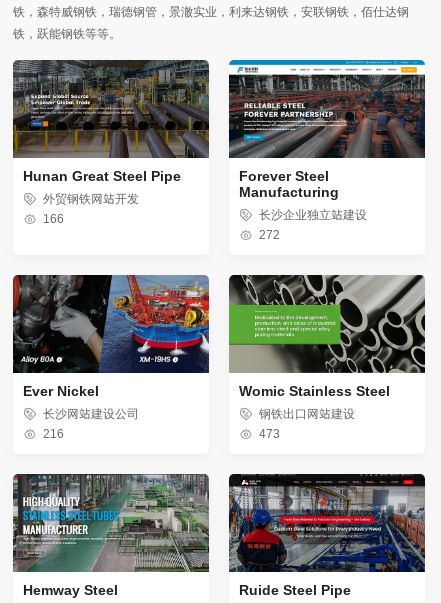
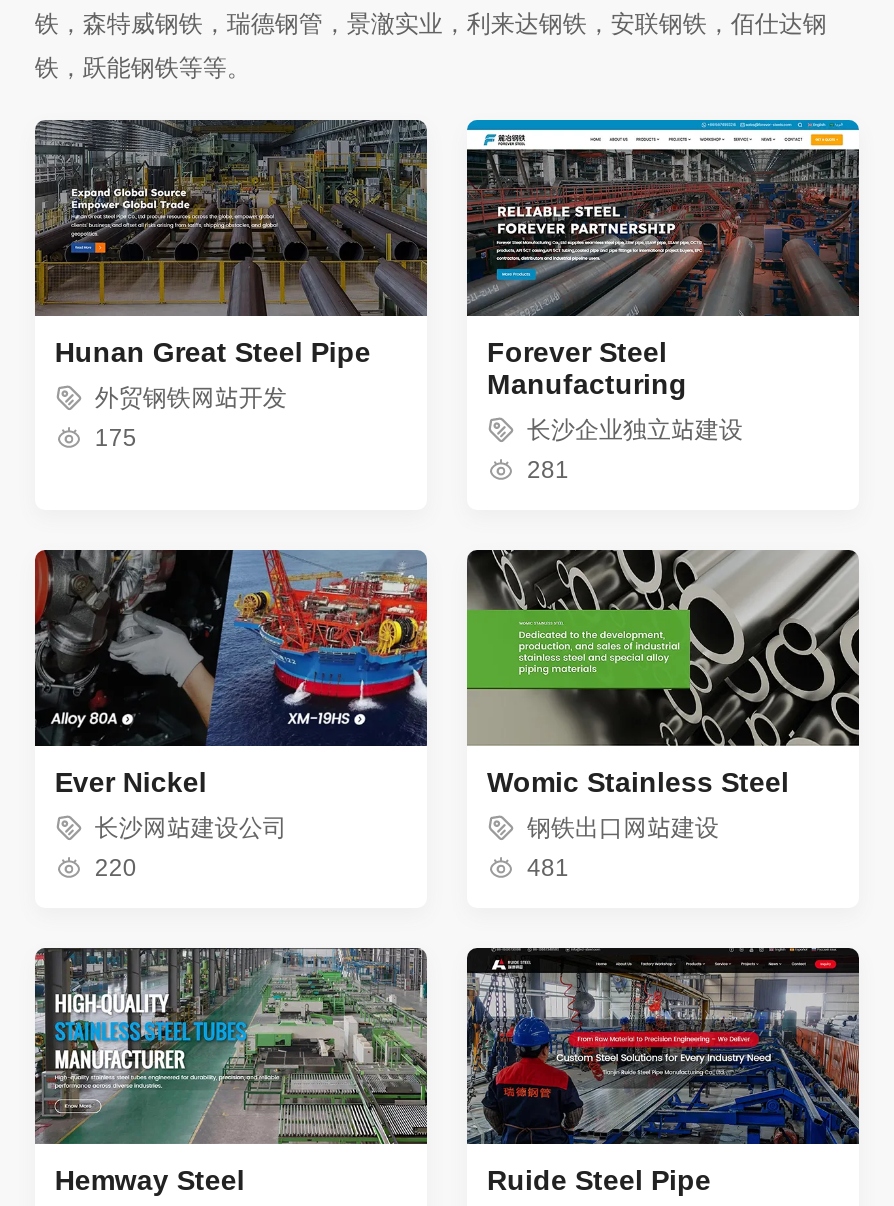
- 166
+ 175

- 272
+ 281

- 216
+ 220

- 473
+ 481
